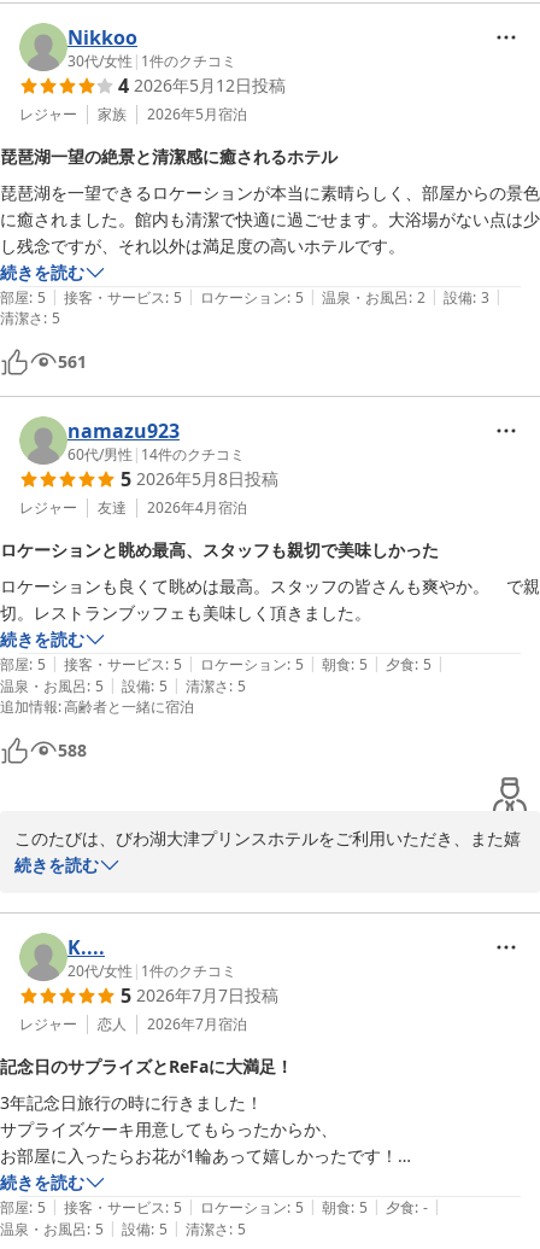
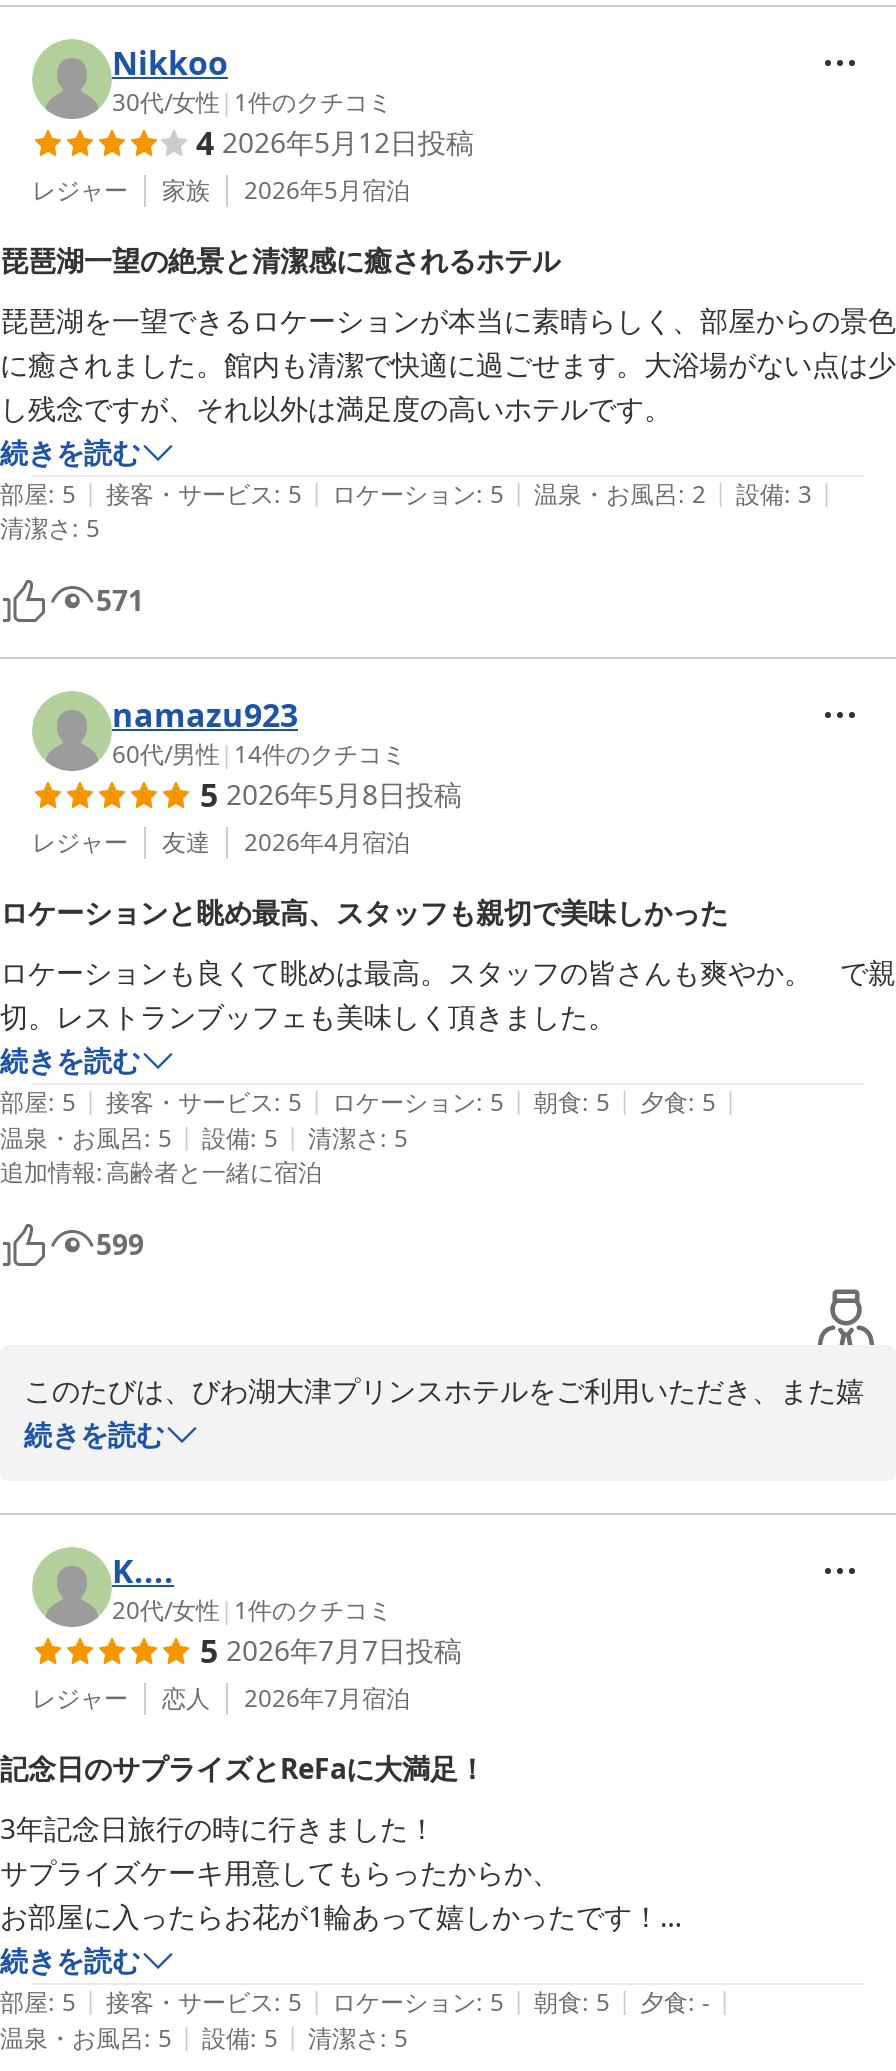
- 561
+ 571

- 588
+ 599
